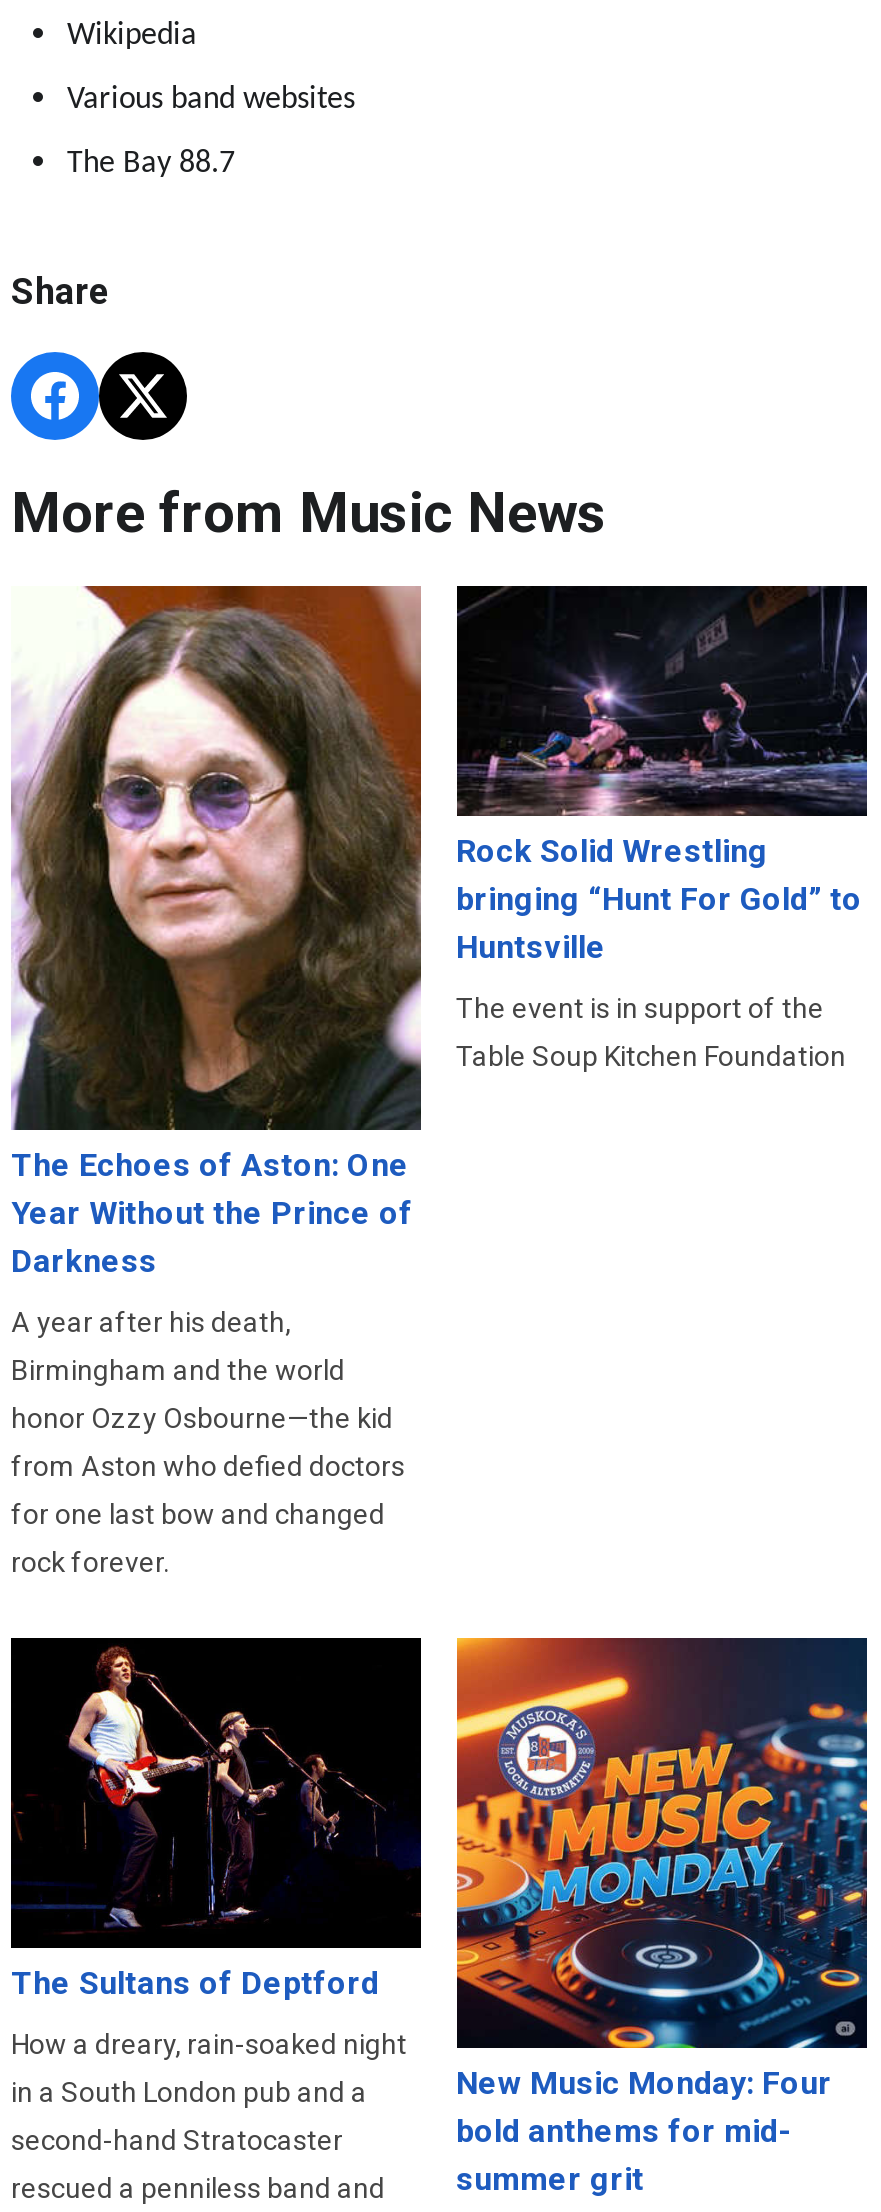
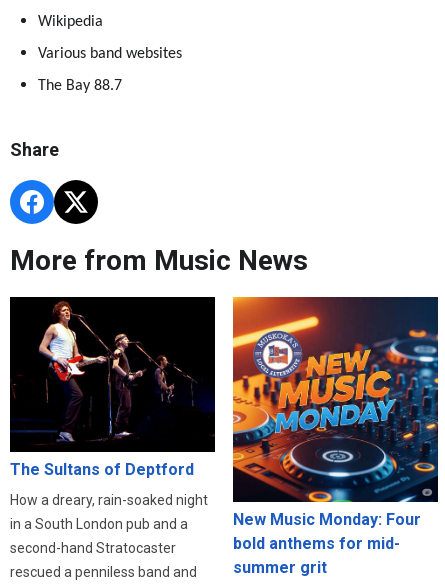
- [image]
- The Echoes of Aston: One
- Year Without the Prince of
- Darkness
- A year after his death,
- Birmingham and the world
- honor Ozzy Osbourne—the kid
- from Aston who defied doctors
- for one last bow and changed
- rock forever.

- [image]
- Rock Solid Wrestling
- bringing “Hunt For Gold” to
- Huntsville
- The event is in support of the
- Table Soup Kitchen Foundation
